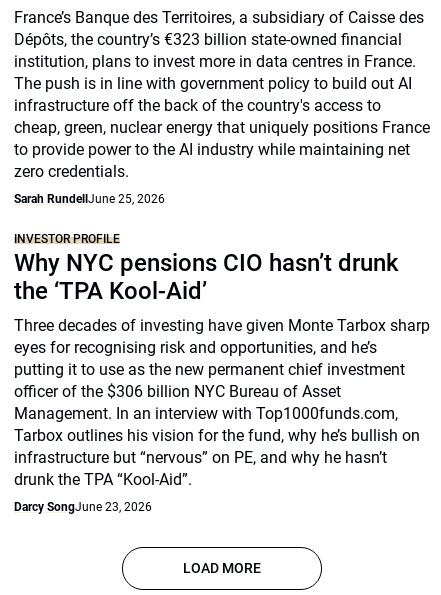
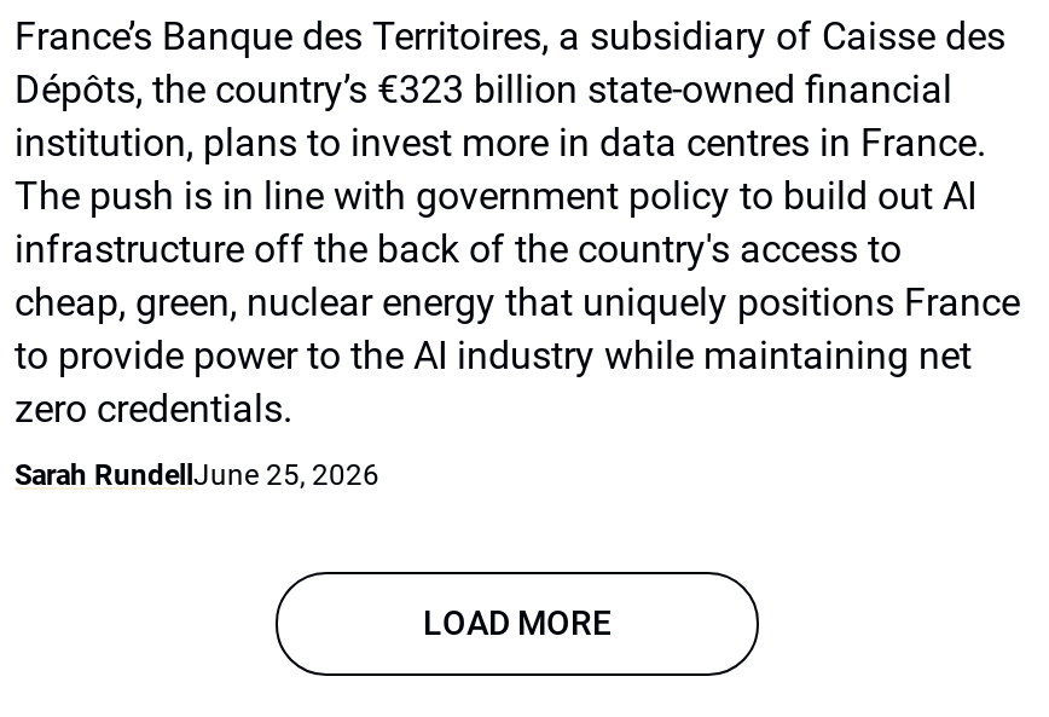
- INVESTOR PROFILE
- Why NYC pensions CIO hasn’t drunk
- the ‘TPA Kool-Aid’
- Three decades of investing have given Monte Tarbox sharp
- eyes for recognising risk and opportunities, and he’s
- putting it to use as the new permanent chief investment
- officer of the $306 billion NYC Bureau of Asset
- Management. In an interview with Top1000funds.com,
- Tarbox outlines his vision for the fund, why he’s bullish on
- infrastructure but “nervous” on PE, and why he hasn’t
- drunk the TPA “Kool-Aid”.
- Darcy SongJune 23, 2026
